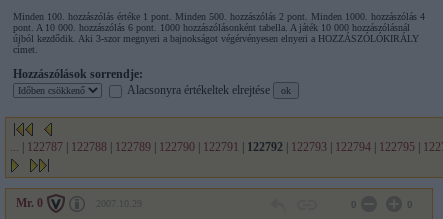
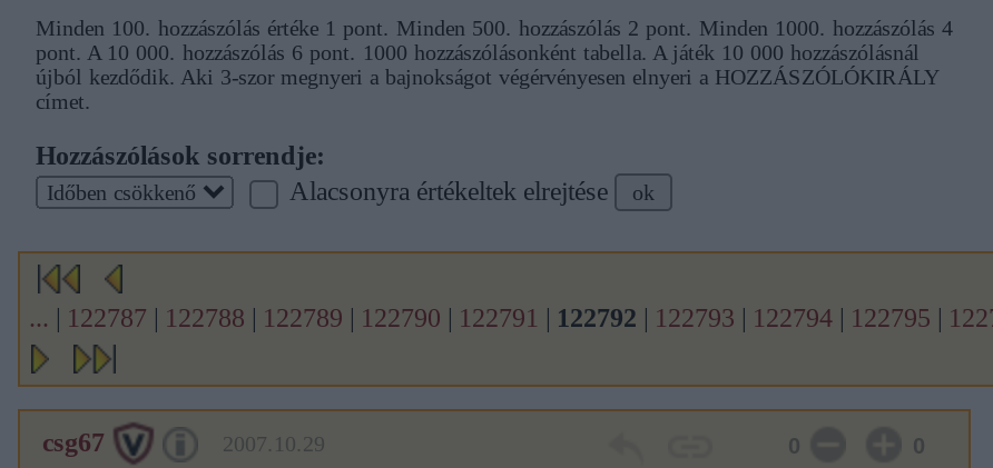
- Mr. 0
+ csg67
